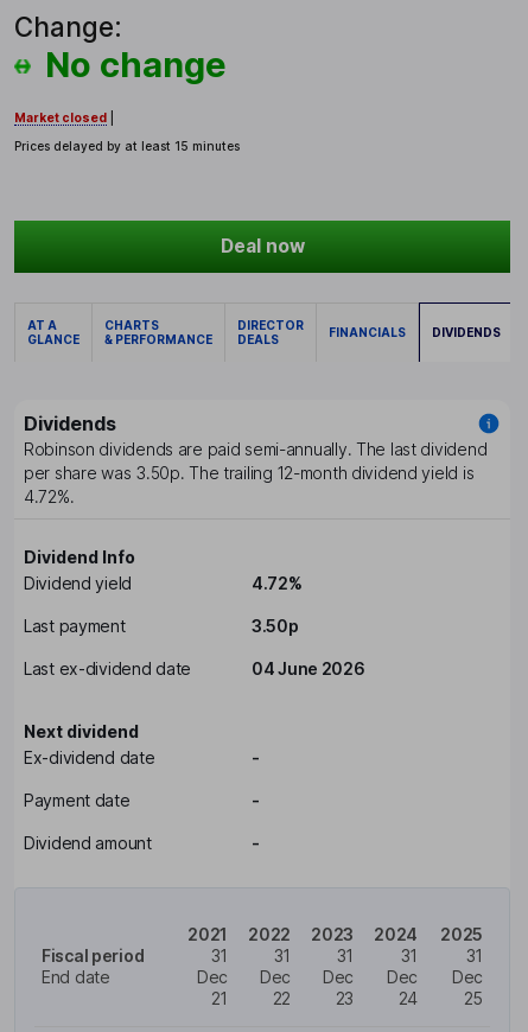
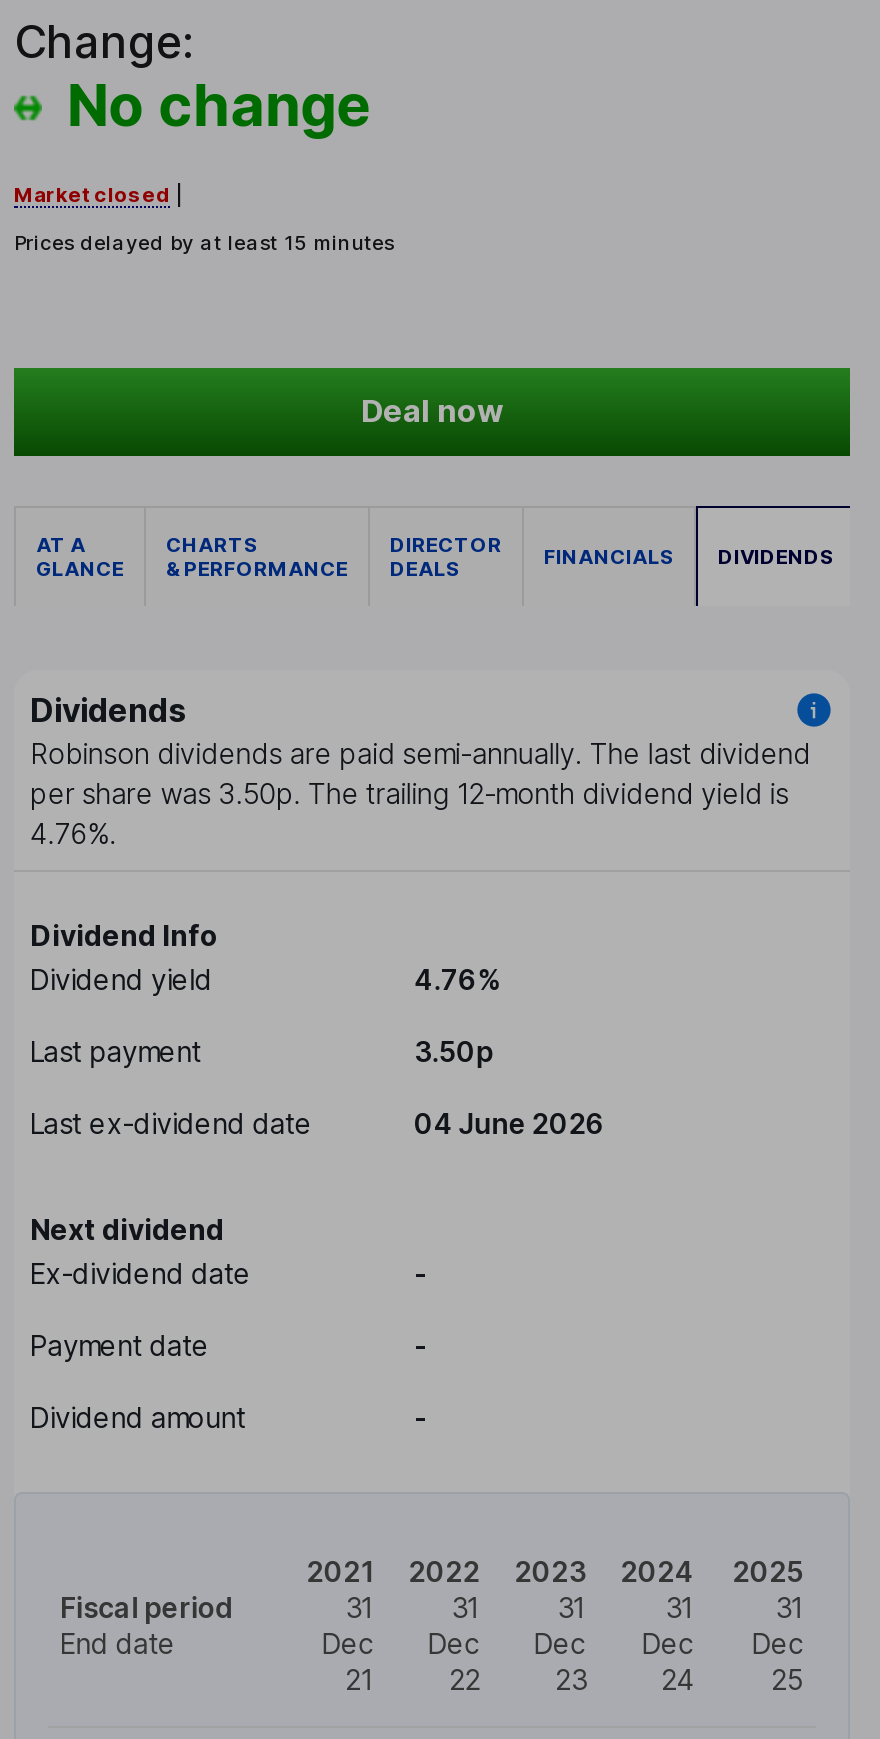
- 4.72%.
+ 4.76%.

- 4.72%
+ 4.76%
